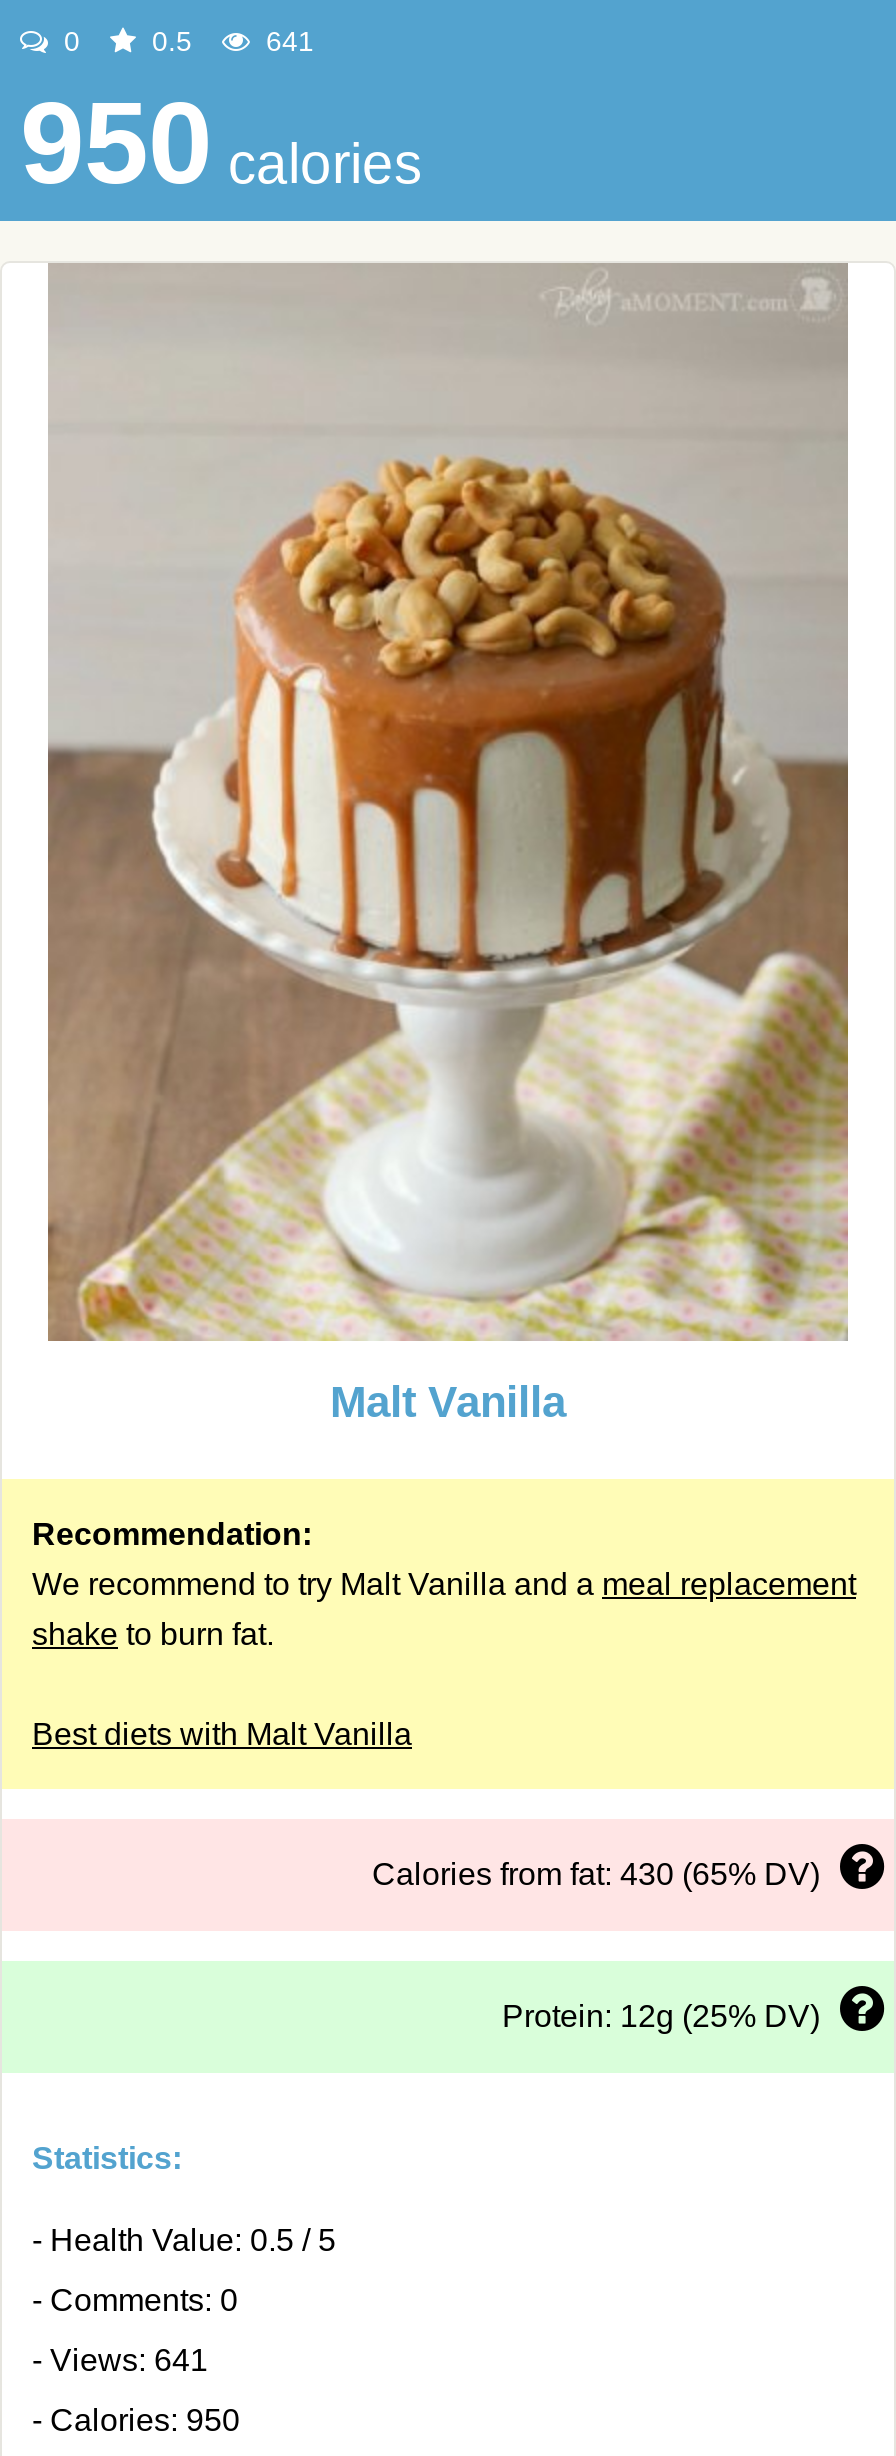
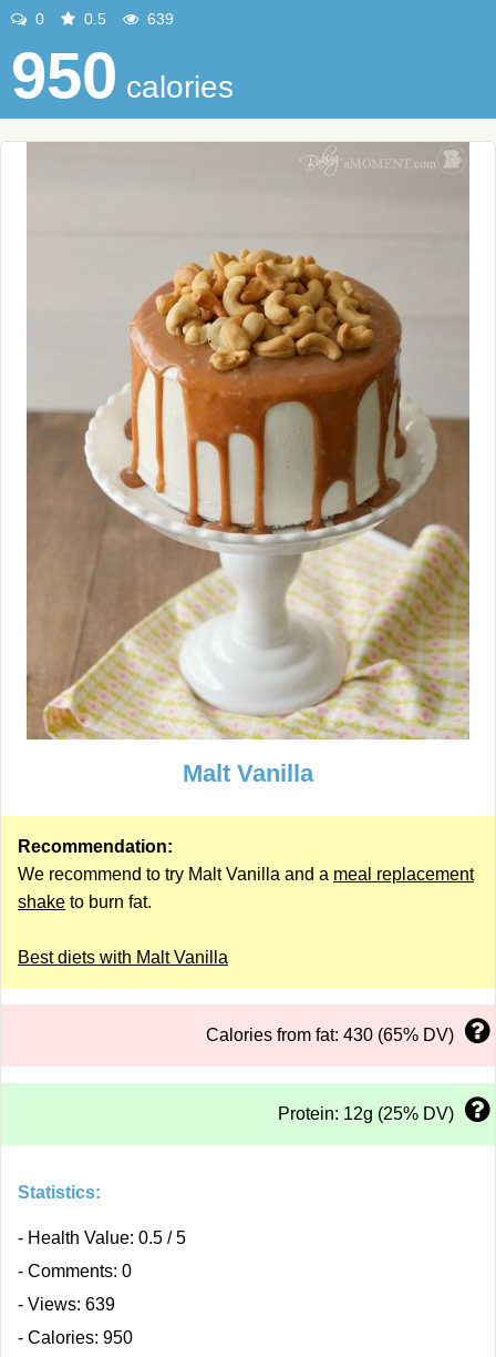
- 641
+ 639

- - Views: 641
+ - Views: 639
